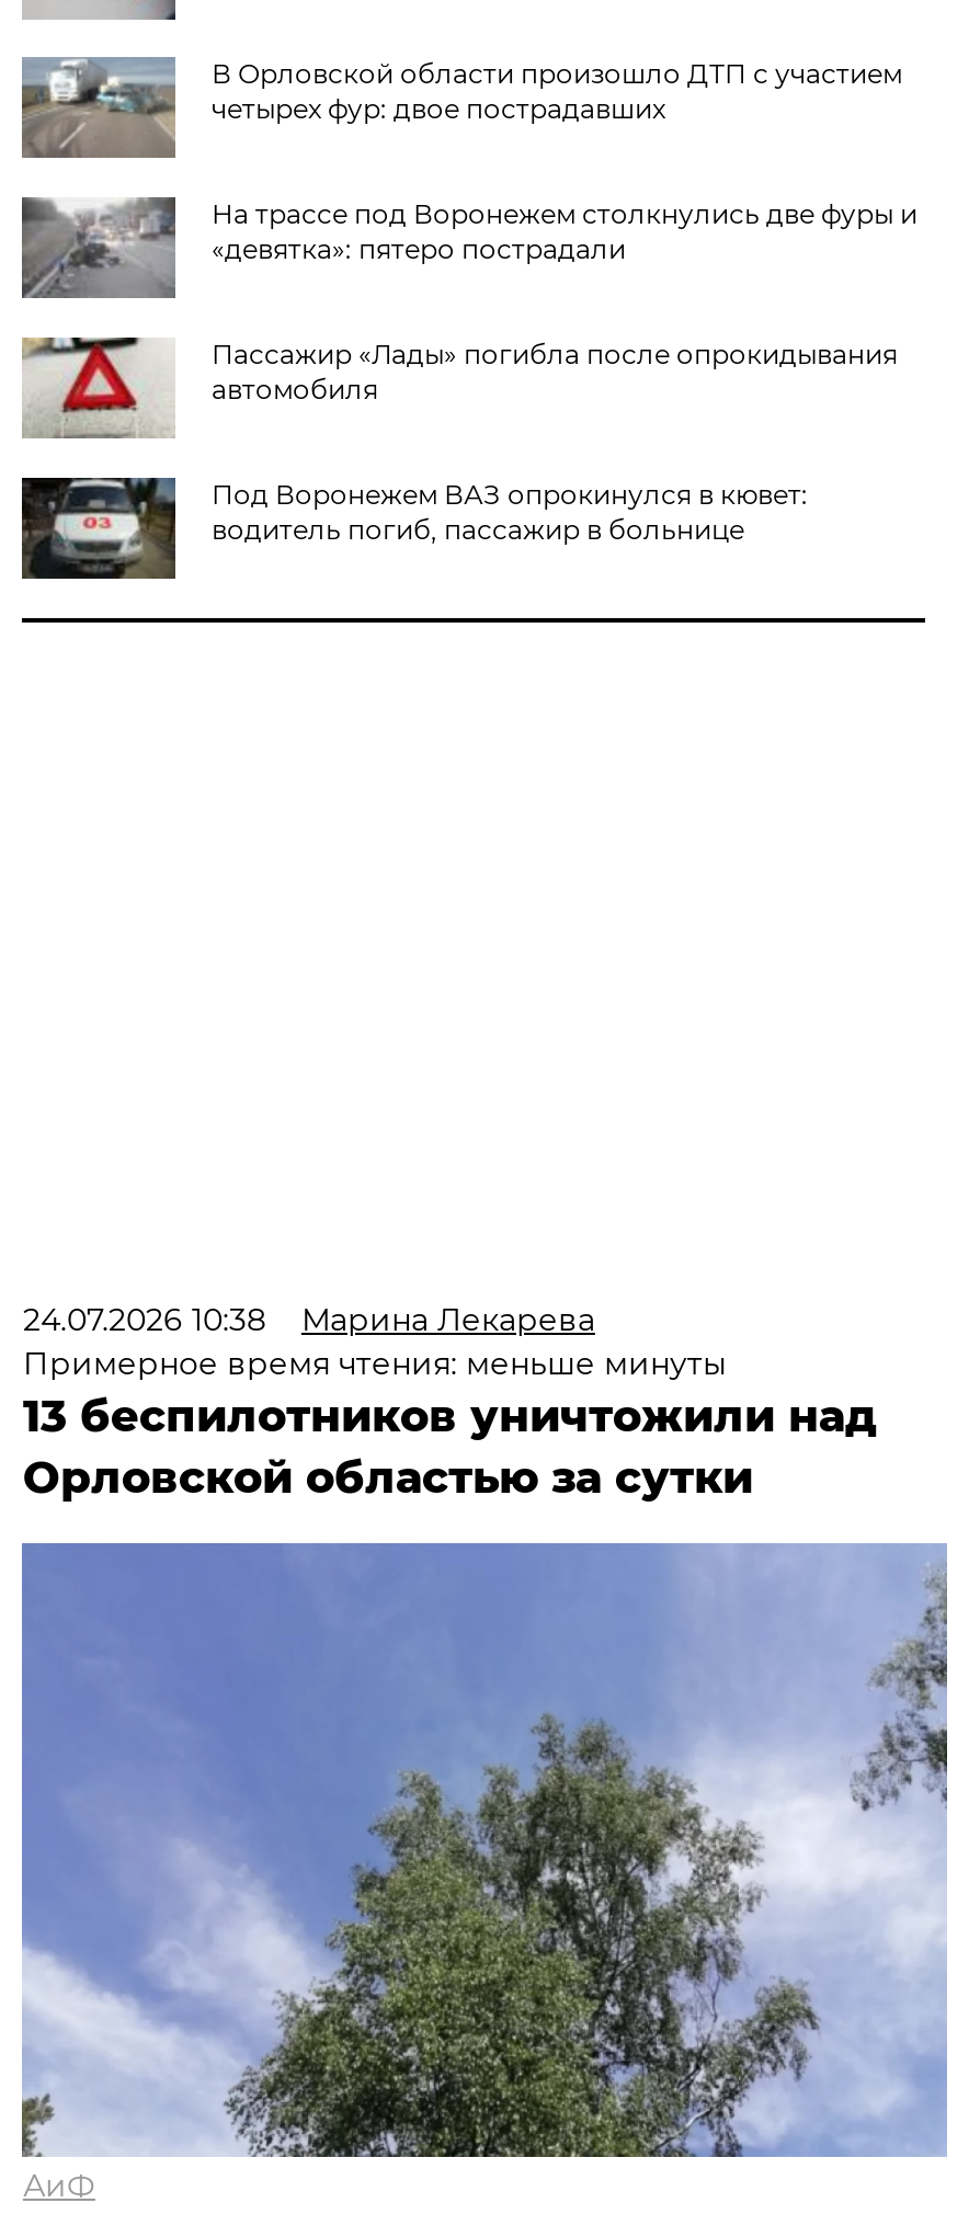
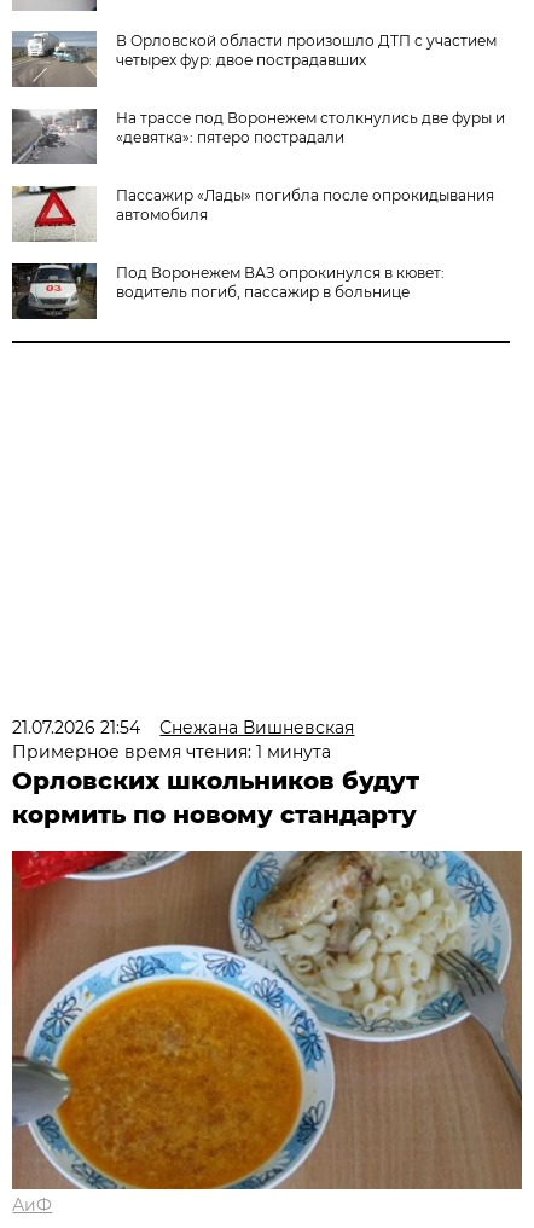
- 24.07.2026 10:38
- Марина Лекарева
- Примерное время чтения: меньше минуты
- 13 беспилотников уничтожили над
- Орловской областью за сутки
+ 21.07.2026 21:54
+ Снежана Вишневская
+ Примерное время чтения: 1 минута
+ Орловских школьников будут
+ кормить по новому стандарту

- [image]
+ [image]
